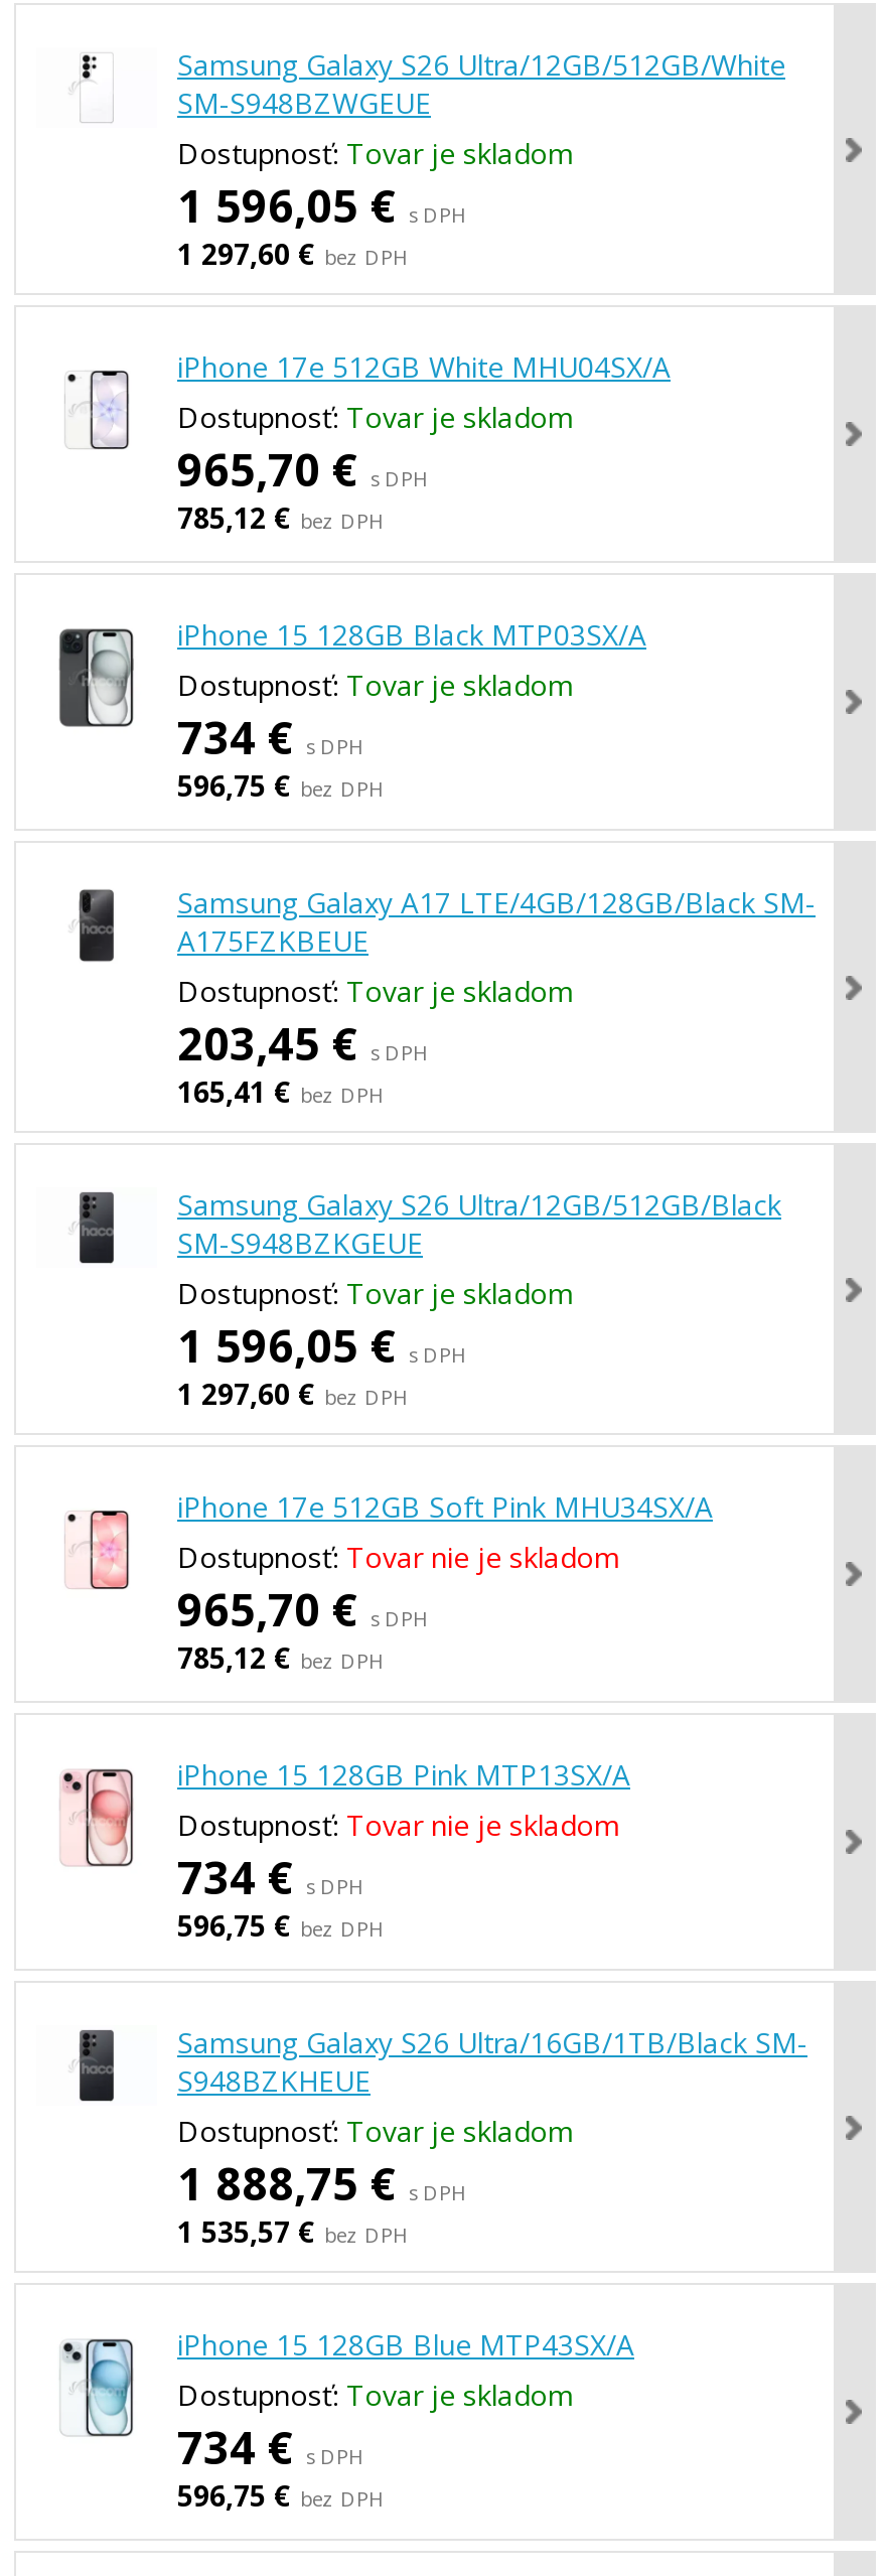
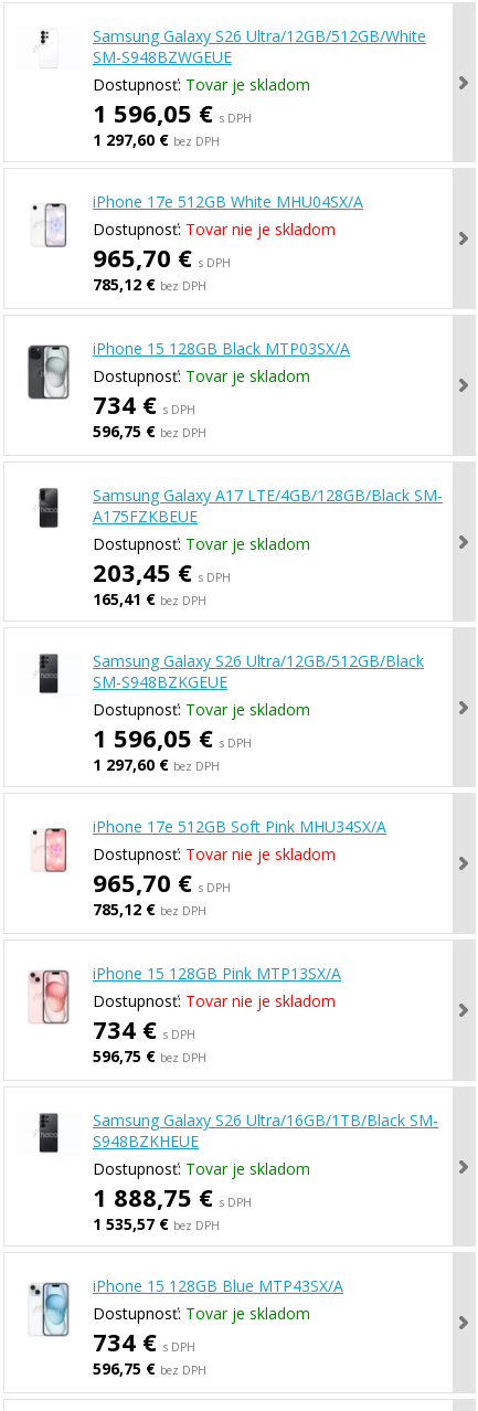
- Dostupnosť: Tovar je skladom
+ Dostupnosť: Tovar nie je skladom
